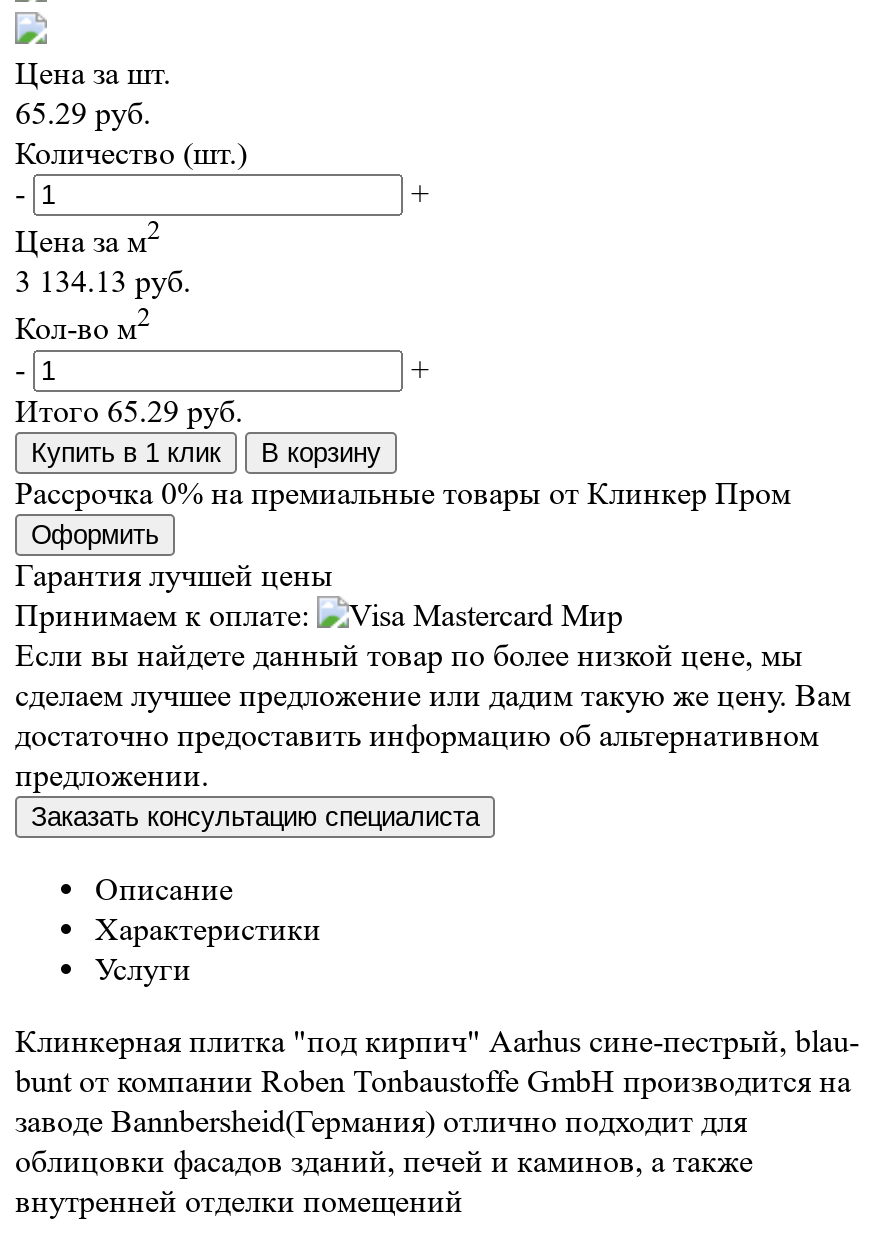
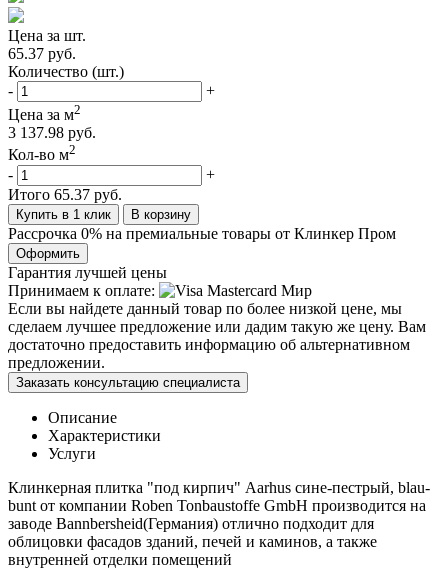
- 65.29 руб.
+ 65.37 руб.

- 3 134.13 руб.
+ 3 137.98 руб.

- Итого 65.29 руб.
+ Итого 65.37 руб.
